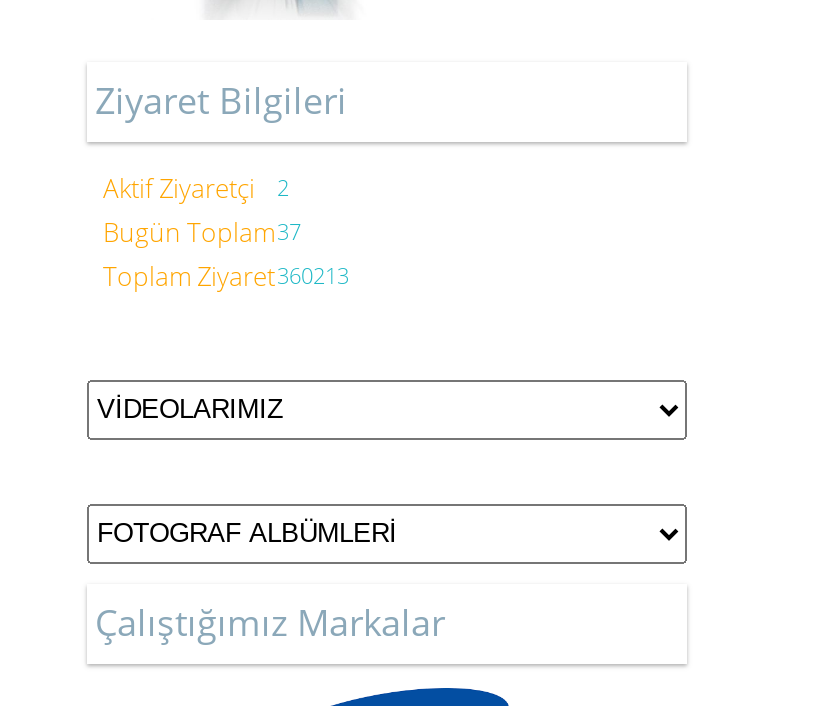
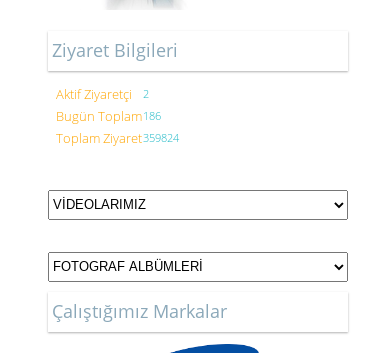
- Bugün Toplam37
+ Bugün Toplam186

- Toplam Ziyaret360213
+ Toplam Ziyaret359824
